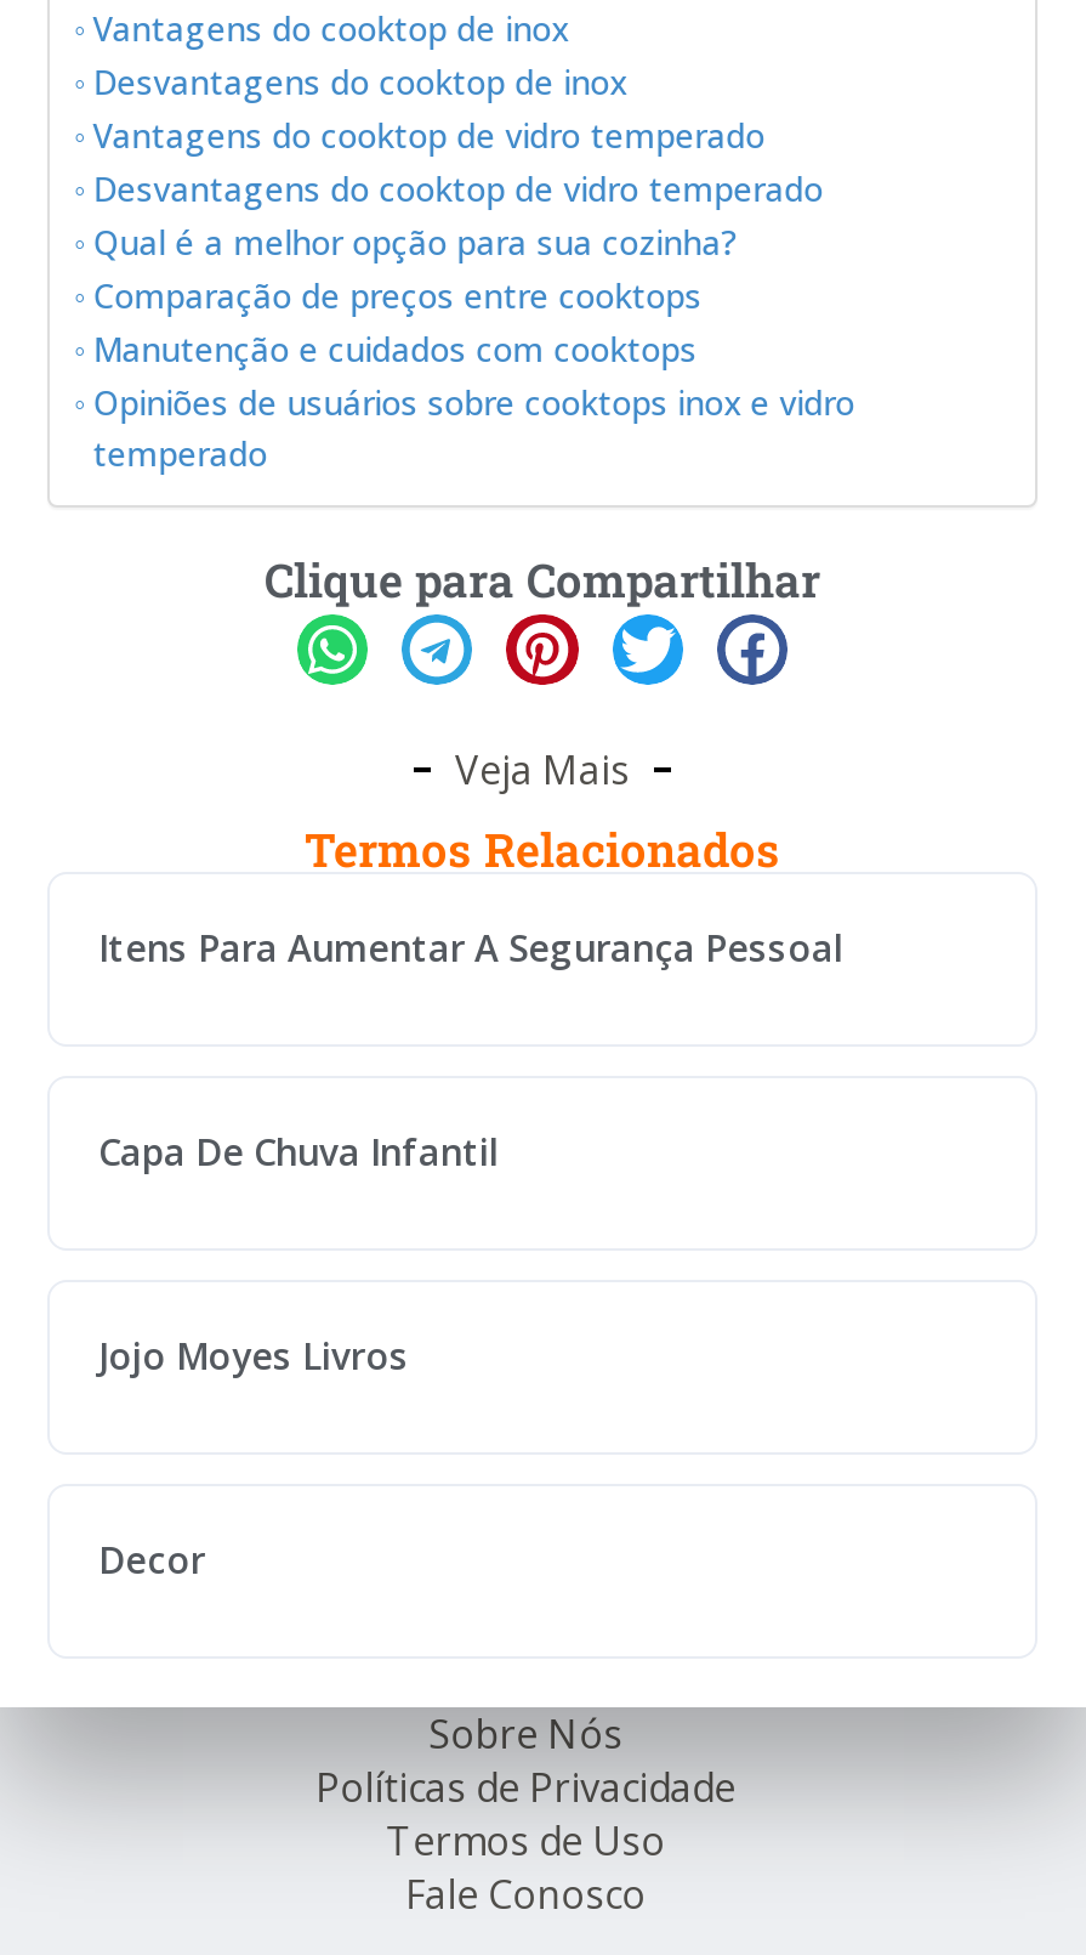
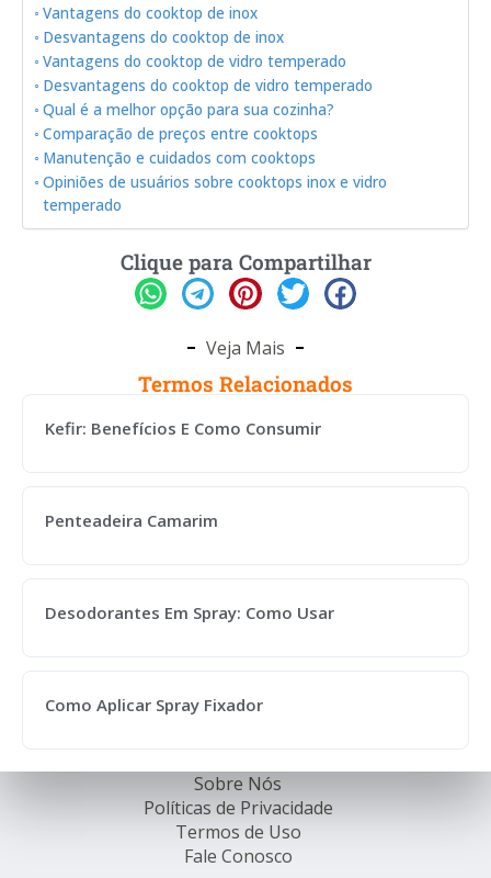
- Itens Para Aumentar A Segurança Pessoal
+ Kefir: Benefícios E Como Consumir

- Capa De Chuva Infantil
+ Penteadeira Camarim

- Jojo Moyes Livros
+ Desodorantes Em Spray: Como Usar

- Decor
+ Como Aplicar Spray Fixador
